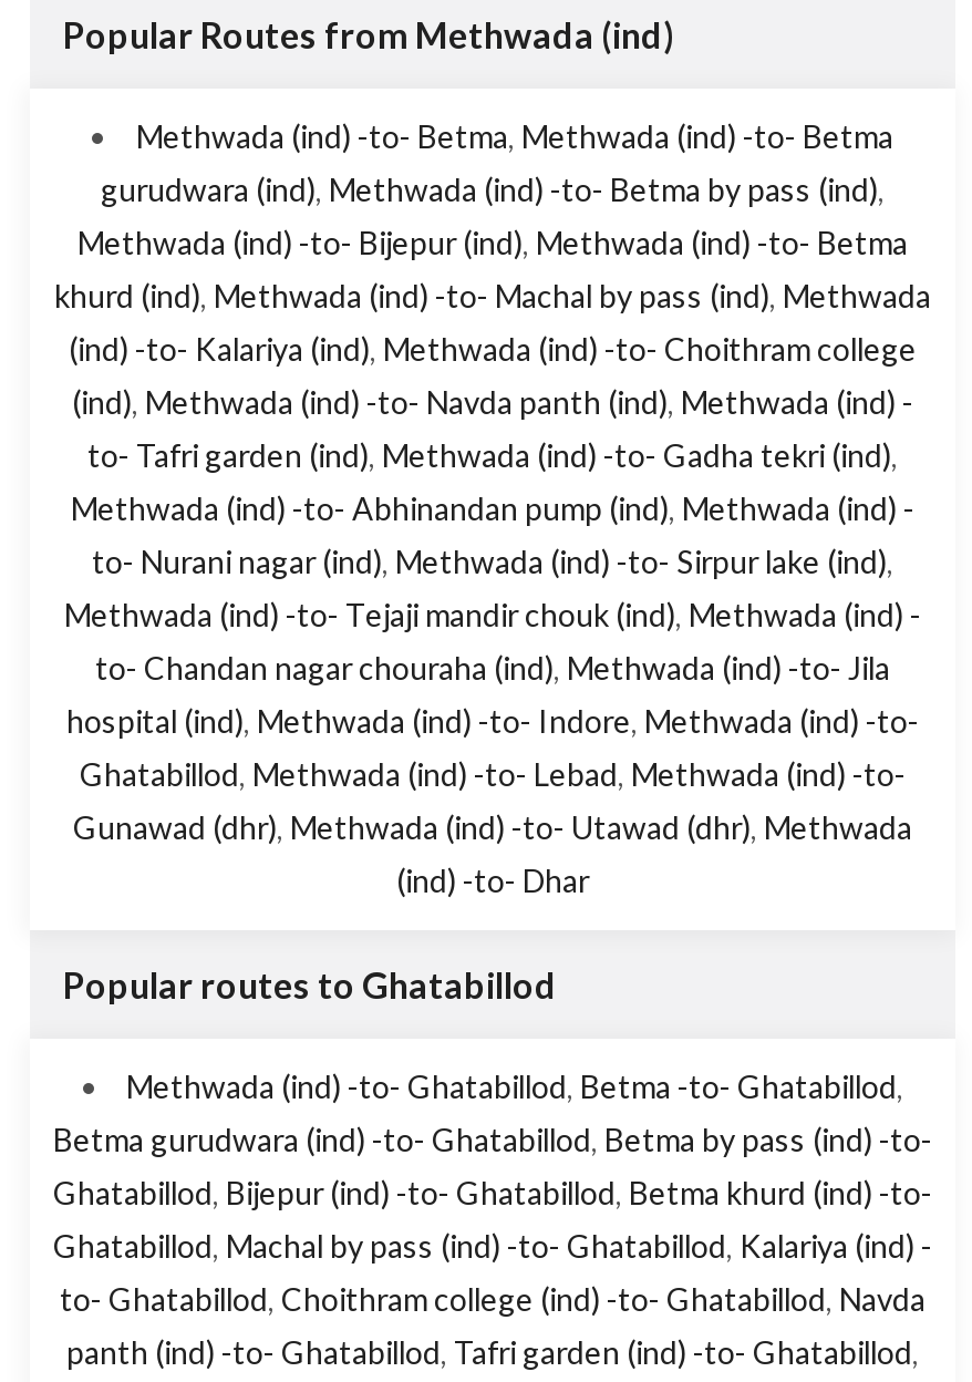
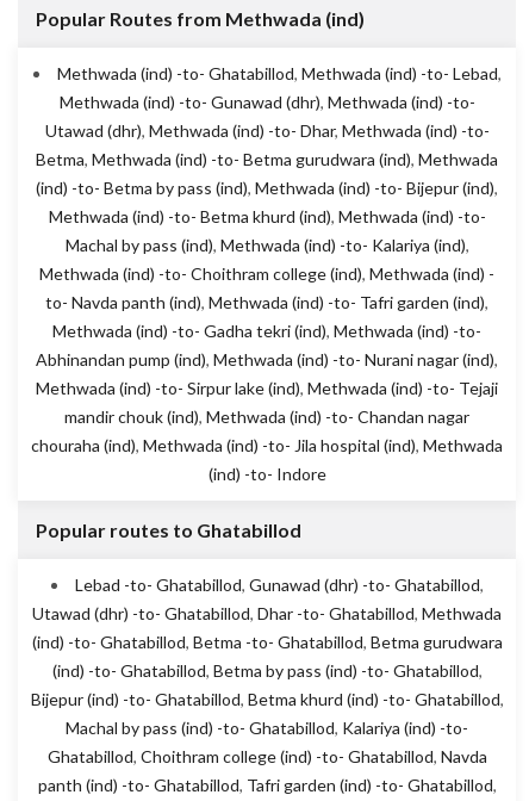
- Methwada (ind) -to- Betma, Methwada (ind) -to- Betma
- gurudwara (ind), Methwada (ind) -to- Betma by pass (ind),
- Methwada (ind) -to- Bijepur (ind), Methwada (ind) -to- Betma
- khurd (ind), Methwada (ind) -to- Machal by pass (ind), Methwada
- (ind) -to- Kalariya (ind), Methwada (ind) -to- Choithram college
- (ind), Methwada (ind) -to- Navda panth (ind), Methwada (ind) -
- to- Tafri garden (ind), Methwada (ind) -to- Gadha tekri (ind),
- Methwada (ind) -to- Abhinandan pump (ind), Methwada (ind) -
- to- Nurani nagar (ind), Methwada (ind) -to- Sirpur lake (ind),
- Methwada (ind) -to- Tejaji mandir chouk (ind), Methwada (ind) -
- to- Chandan nagar chouraha (ind), Methwada (ind) -to- Jila
- hospital (ind), Methwada (ind) -to- Indore, Methwada (ind) -to-
- Ghatabillod, Methwada (ind) -to- Lebad, Methwada (ind) -to-
- Gunawad (dhr), Methwada (ind) -to- Utawad (dhr), Methwada
- (ind) -to- Dhar
+ Methwada (ind) -to- Ghatabillod, Methwada (ind) -to- Lebad,
+ Methwada (ind) -to- Gunawad (dhr), Methwada (ind) -to-
+ Utawad (dhr), Methwada (ind) -to- Dhar, Methwada (ind) -to-
+ Betma, Methwada (ind) -to- Betma gurudwara (ind), Methwada
+ (ind) -to- Betma by pass (ind), Methwada (ind) -to- Bijepur (ind),
+ Methwada (ind) -to- Betma khurd (ind), Methwada (ind) -to-
+ Machal by pass (ind), Methwada (ind) -to- Kalariya (ind),
+ Methwada (ind) -to- Choithram college (ind), Methwada (ind) -
+ to- Navda panth (ind), Methwada (ind) -to- Tafri garden (ind),
+ Methwada (ind) -to- Gadha tekri (ind), Methwada (ind) -to-
+ Abhinandan pump (ind), Methwada (ind) -to- Nurani nagar (ind),
+ Methwada (ind) -to- Sirpur lake (ind), Methwada (ind) -to- Tejaji
+ mandir chouk (ind), Methwada (ind) -to- Chandan nagar
+ chouraha (ind), Methwada (ind) -to- Jila hospital (ind), Methwada
+ (ind) -to- Indore

- Methwada (ind) -to- Ghatabillod, Betma -to- Ghatabillod,
- Betma gurudwara (ind) -to- Ghatabillod, Betma by pass (ind) -to-
- Ghatabillod, Bijepur (ind) -to- Ghatabillod, Betma khurd (ind) -to-
- Ghatabillod, Machal by pass (ind) -to- Ghatabillod, Kalariya (ind) -
- to- Ghatabillod, Choithram college (ind) -to- Ghatabillod, Navda
+ Lebad -to- Ghatabillod, Gunawad (dhr) -to- Ghatabillod,
+ Utawad (dhr) -to- Ghatabillod, Dhar -to- Ghatabillod, Methwada
+ (ind) -to- Ghatabillod, Betma -to- Ghatabillod, Betma gurudwara
+ (ind) -to- Ghatabillod, Betma by pass (ind) -to- Ghatabillod,
+ Bijepur (ind) -to- Ghatabillod, Betma khurd (ind) -to- Ghatabillod,
+ Machal by pass (ind) -to- Ghatabillod, Kalariya (ind) -to-
+ Ghatabillod, Choithram college (ind) -to- Ghatabillod, Navda
